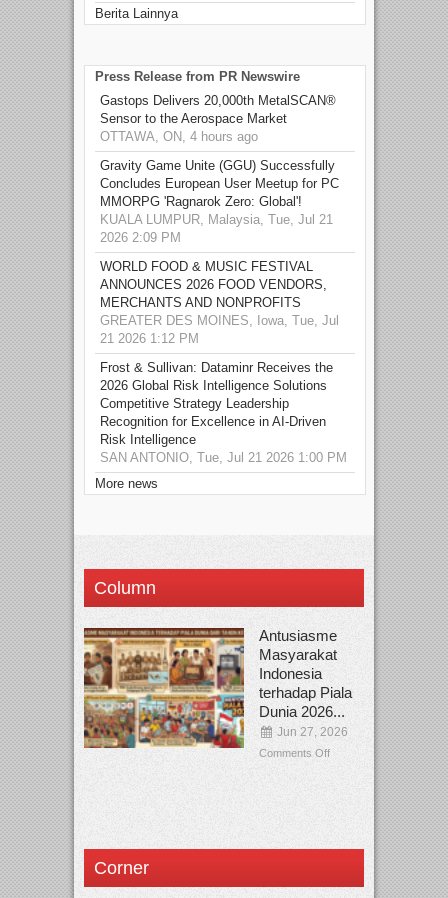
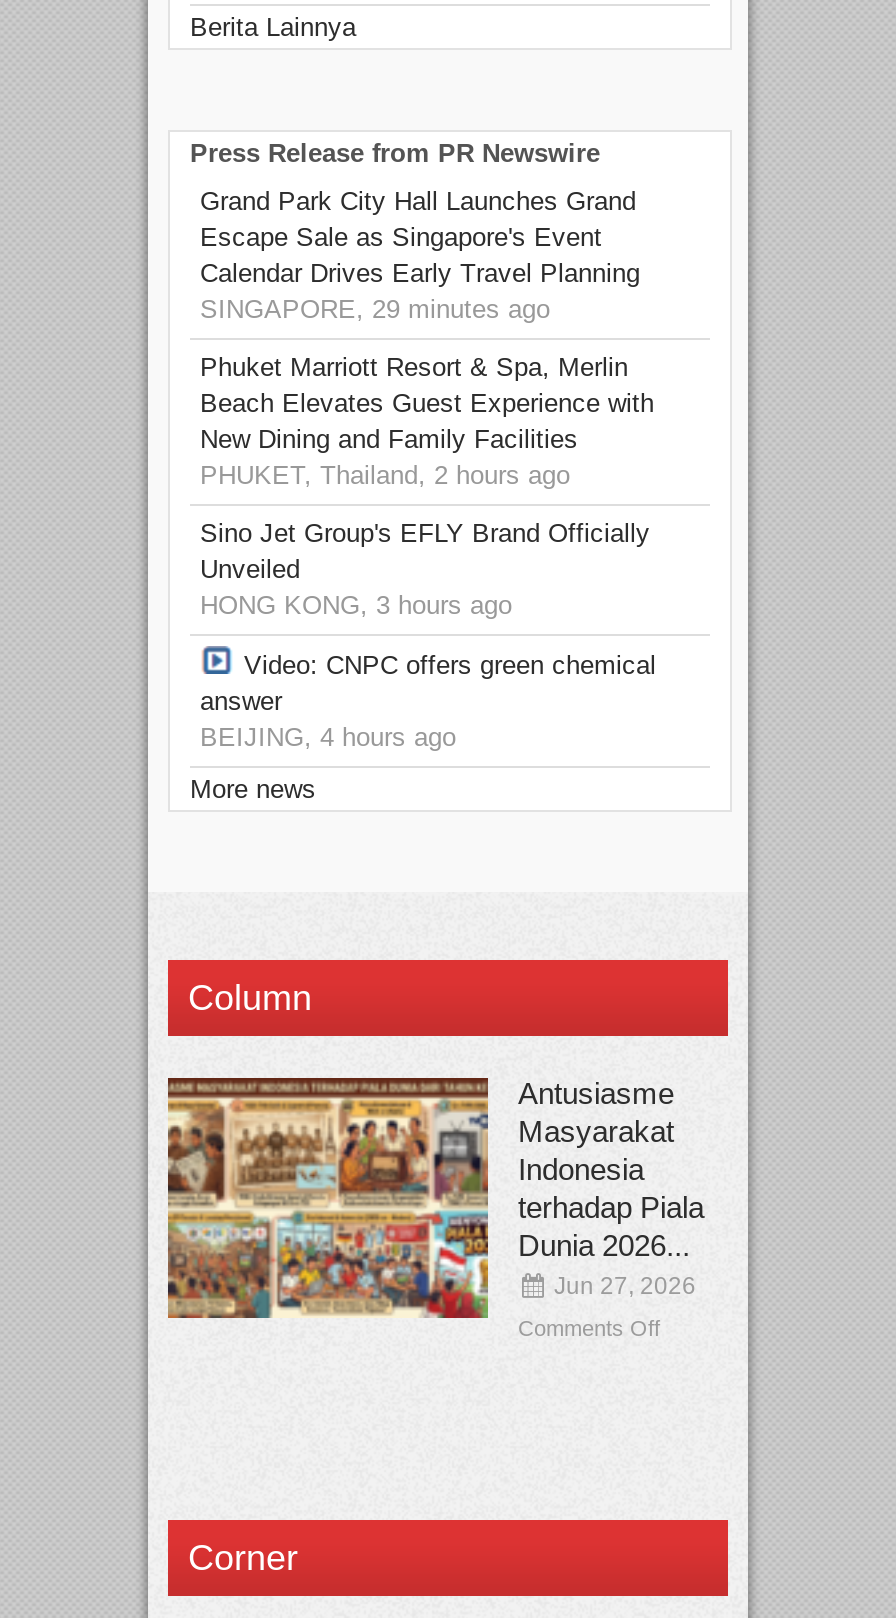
- Gastops Delivers 20,000th MetalSCAN®
- Sensor to the Aerospace Market
- OTTAWA, ON, 4 hours ago
+ Grand Park City Hall Launches Grand
+ Escape Sale as Singapore's Event
+ Calendar Drives Early Travel Planning
+ SINGAPORE, 29 minutes ago

- Gravity Game Unite (GGU) Successfully
- Concludes European User Meetup for PC
- MMORPG 'Ragnarok Zero: Global'!
- KUALA LUMPUR, Malaysia, Tue, Jul 21
- 2026 2:09 PM
+ Phuket Marriott Resort & Spa, Merlin
+ Beach Elevates Guest Experience with
+ New Dining and Family Facilities
+ PHUKET, Thailand, 2 hours ago

- WORLD FOOD & MUSIC FESTIVAL
- ANNOUNCES 2026 FOOD VENDORS,
- MERCHANTS AND NONPROFITS
- GREATER DES MOINES, Iowa, Tue, Jul
- 21 2026 1:12 PM
+ Sino Jet Group's EFLY Brand Officially
+ Unveiled
+ HONG KONG, 3 hours ago

- Frost & Sullivan: Dataminr Receives the
- 2026 Global Risk Intelligence Solutions
- Competitive Strategy Leadership
- Recognition for Excellence in AI-Driven
- Risk Intelligence
- SAN ANTONIO, Tue, Jul 21 2026 1:00 PM
+ Video: CNPC offers green chemical
+ answer
+ BEIJING, 4 hours ago
